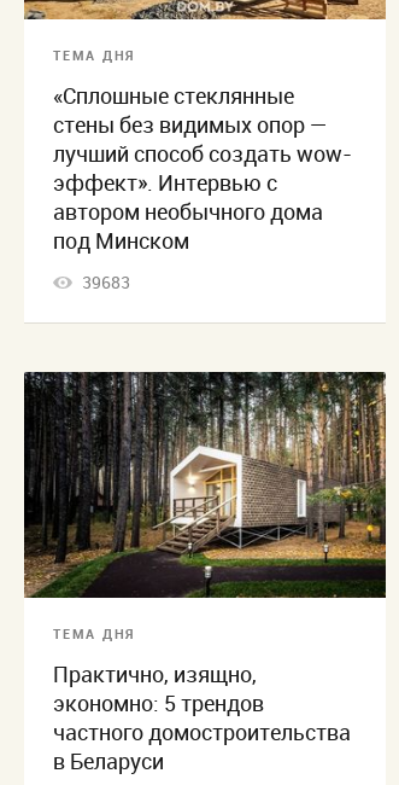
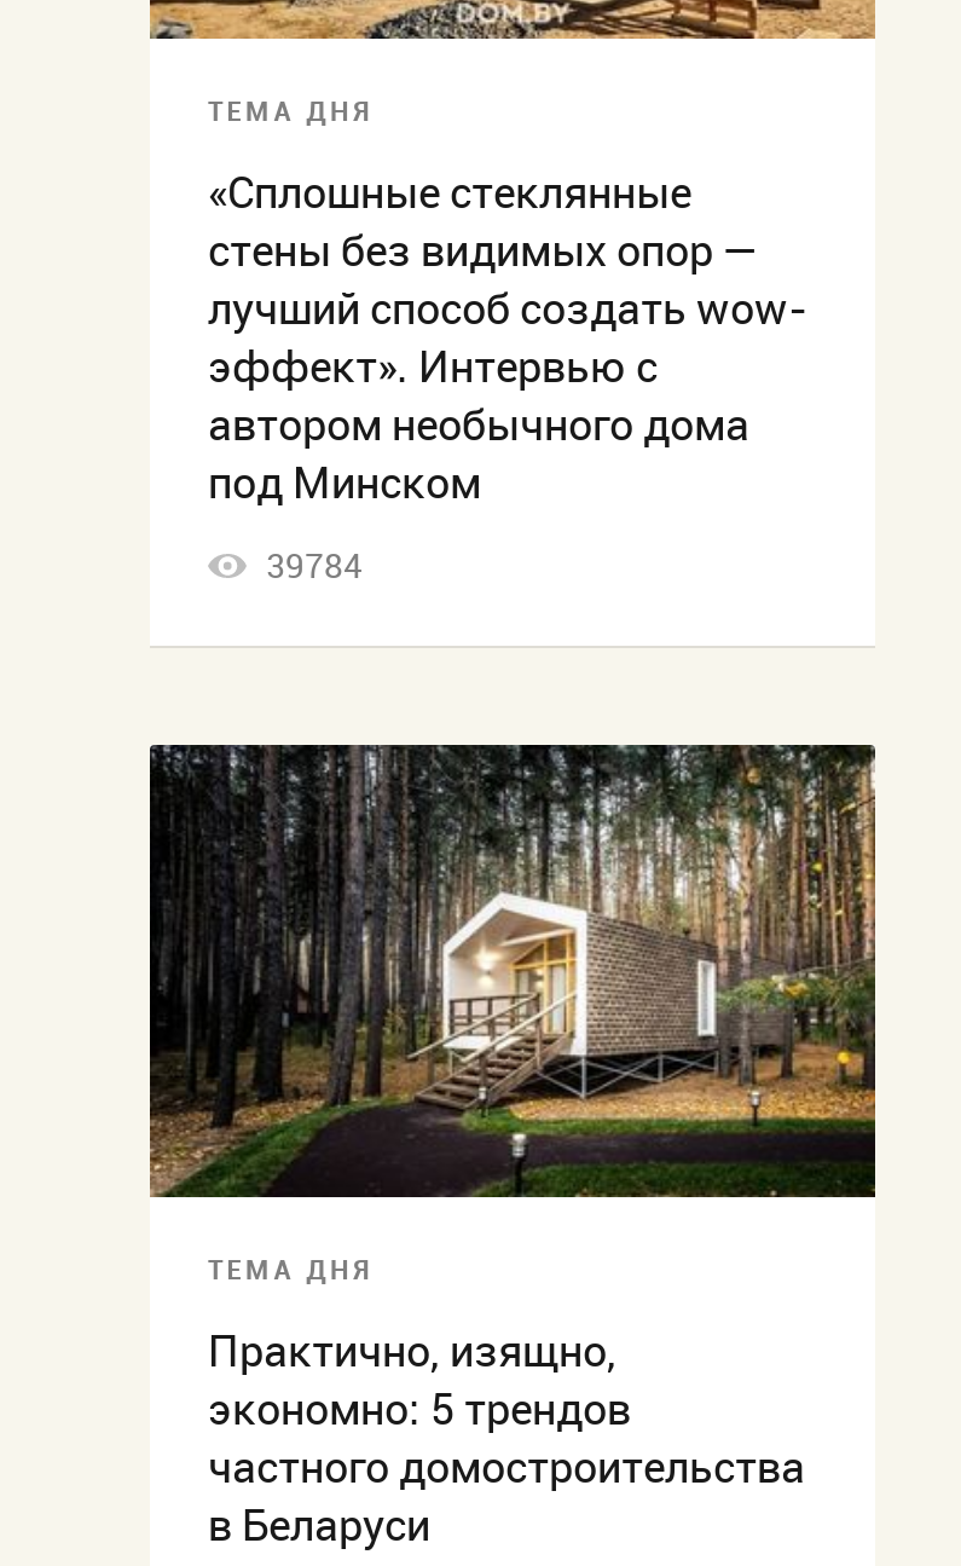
- 39683
+ 39784
